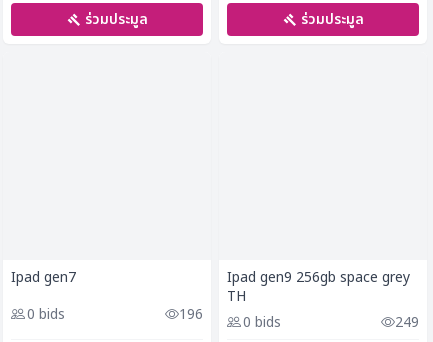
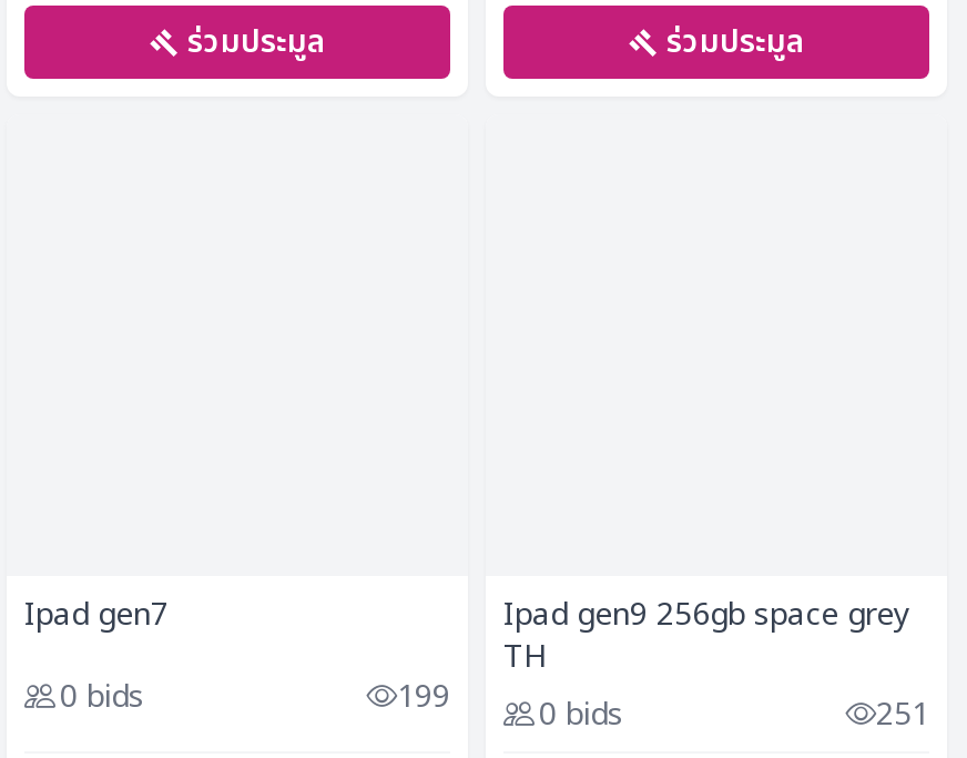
- 196 0 bids
+ 199 0 bids

- 249
+ 251
